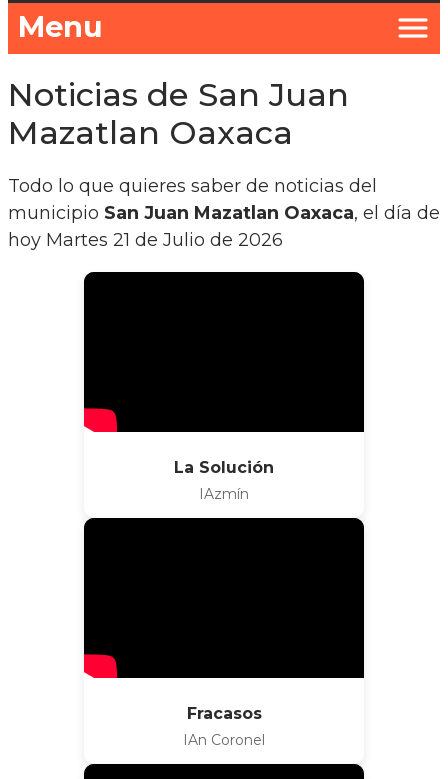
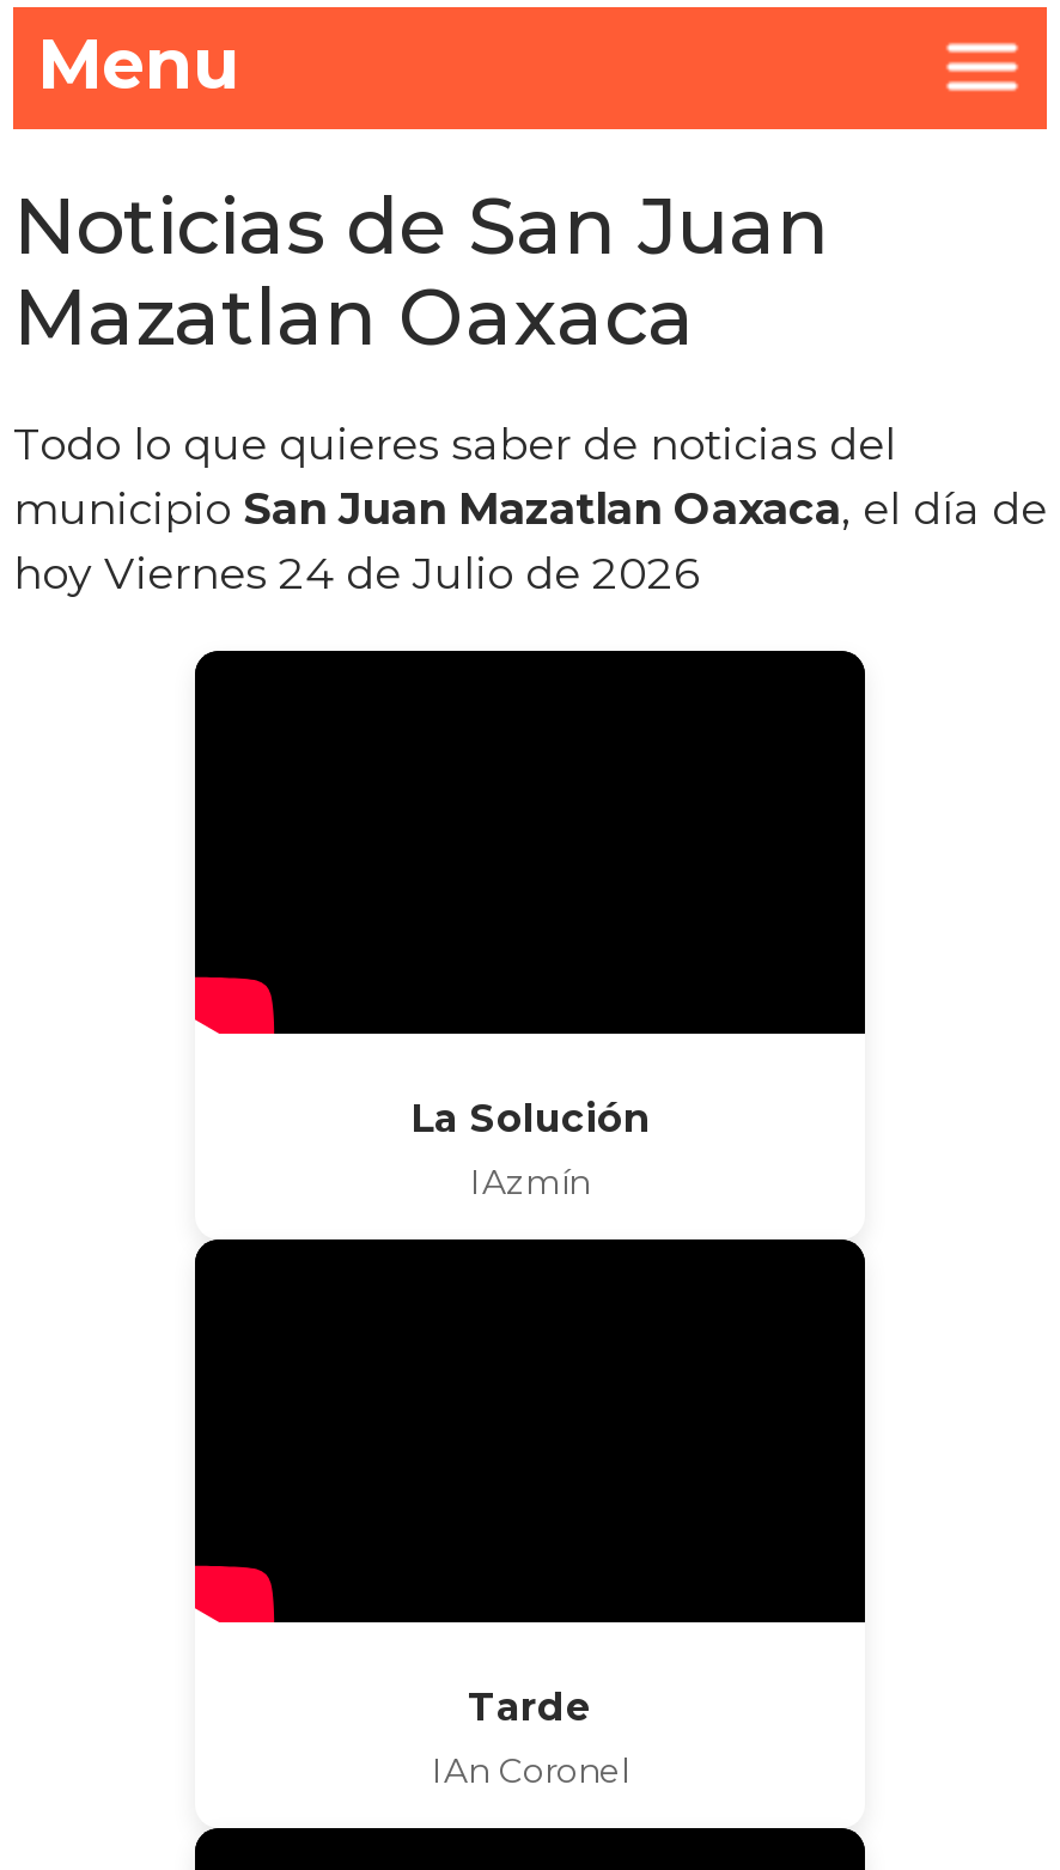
- hoy Martes 21 de Julio de 2026
+ hoy Viernes 24 de Julio de 2026

- Fracasos
+ Tarde
